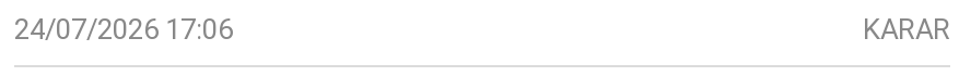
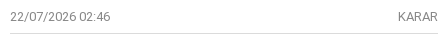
- 24/07/2026 17:06
+ 22/07/2026 02:46
